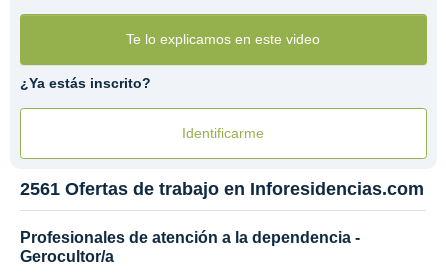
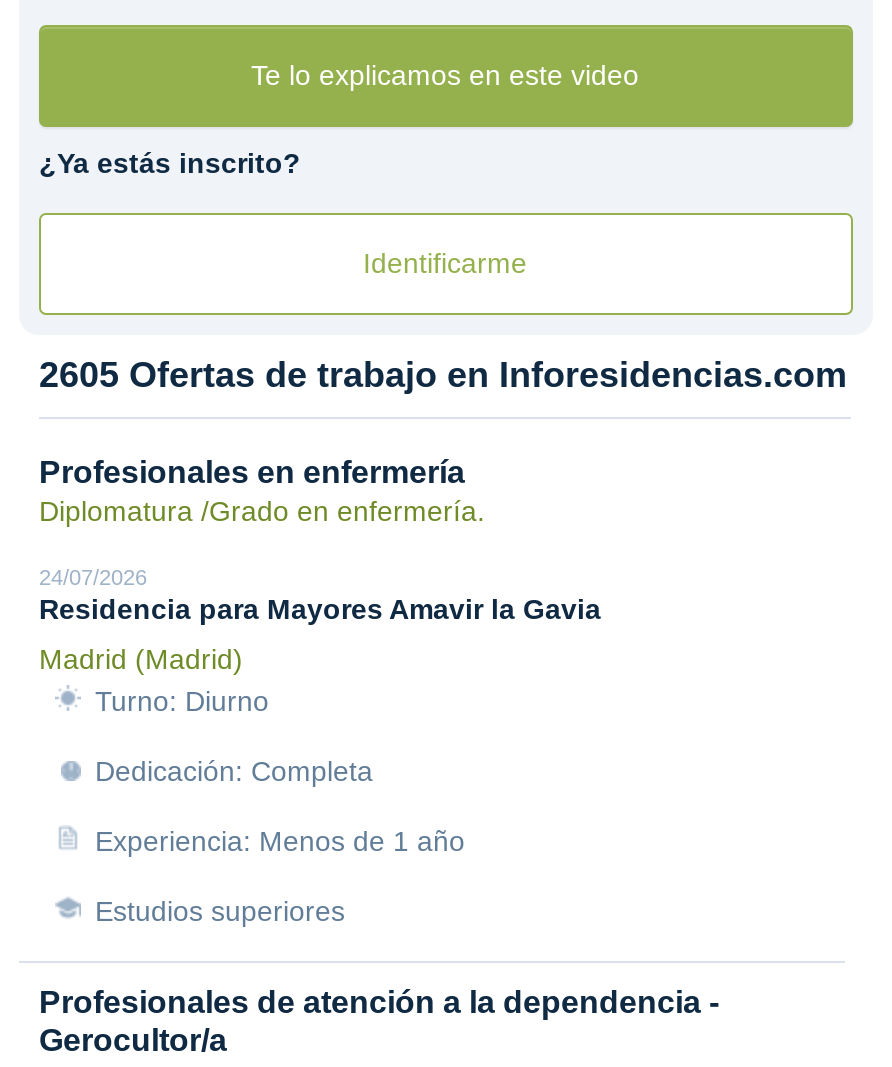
- 2561 Ofertas de trabajo en Inforesidencias.com
+ 2605 Ofertas de trabajo en Inforesidencias.com
+ Profesionales en enfermería
+ Diplomatura /Grado en enfermería.
+ 24/07/2026
+ Residencia para Mayores Amavir la Gavia
+ Madrid (Madrid)
+ Turno: Diurno
+ Dedicación: Completa
+ Experiencia: Menos de 1 año
+ Estudios superiores
